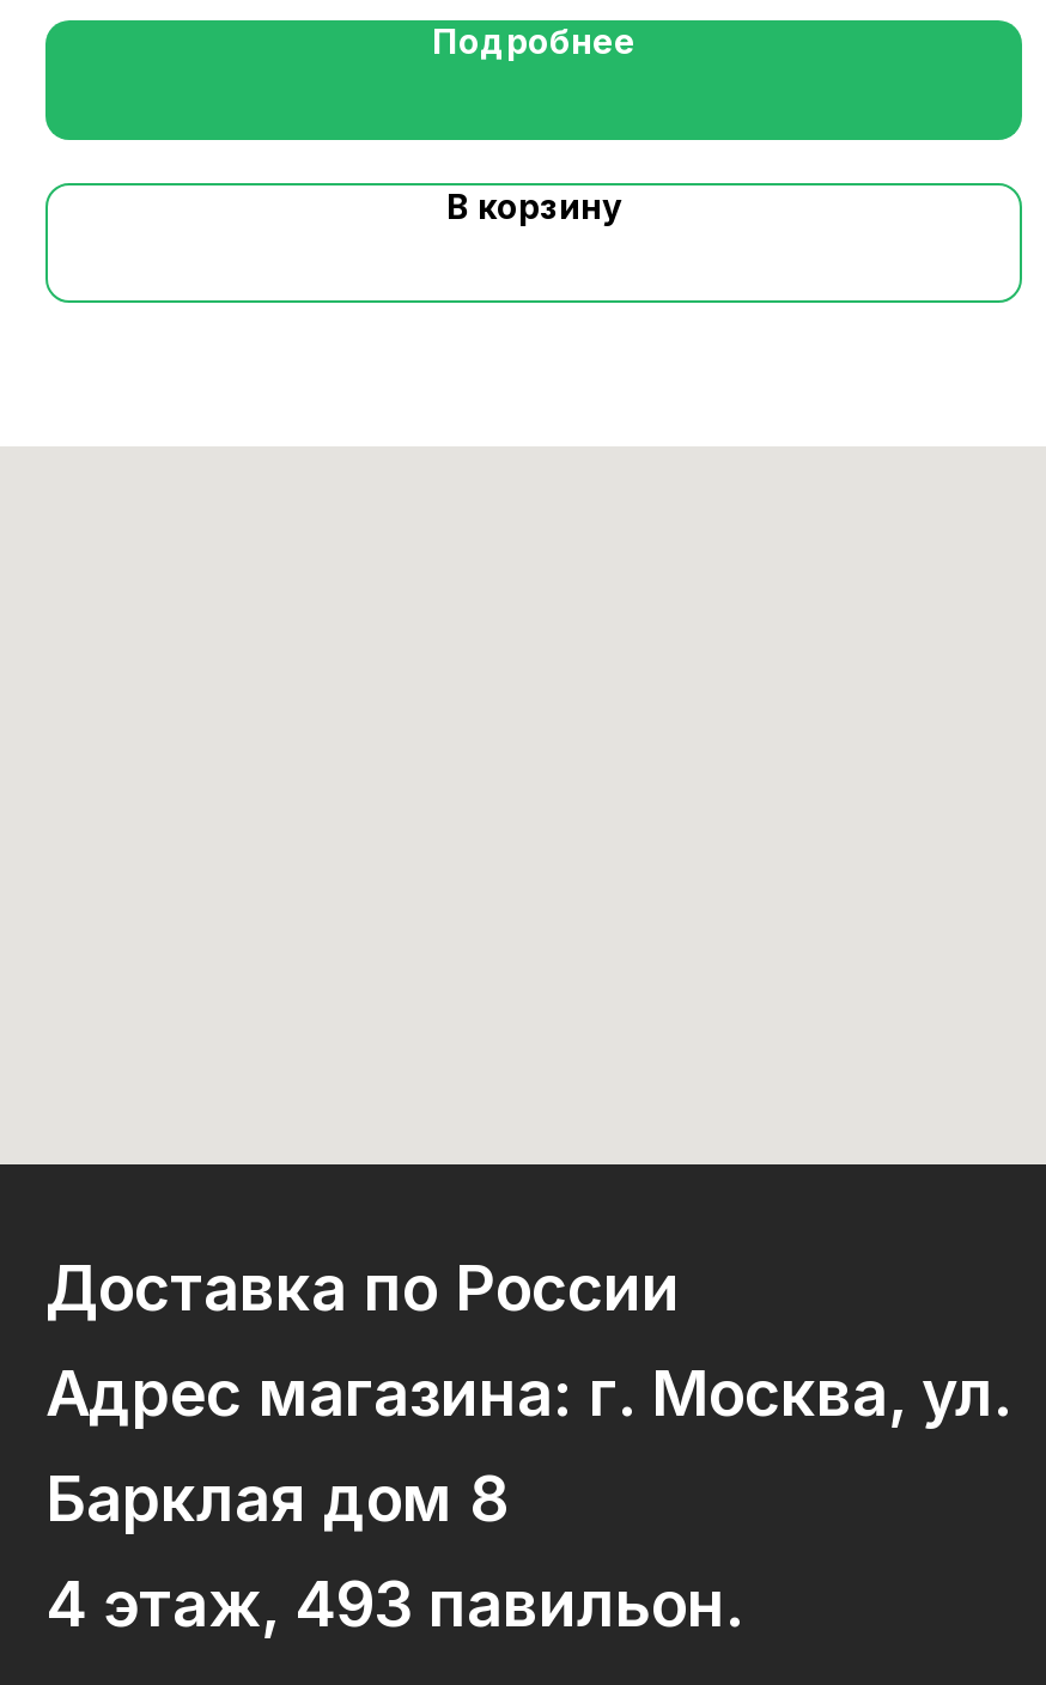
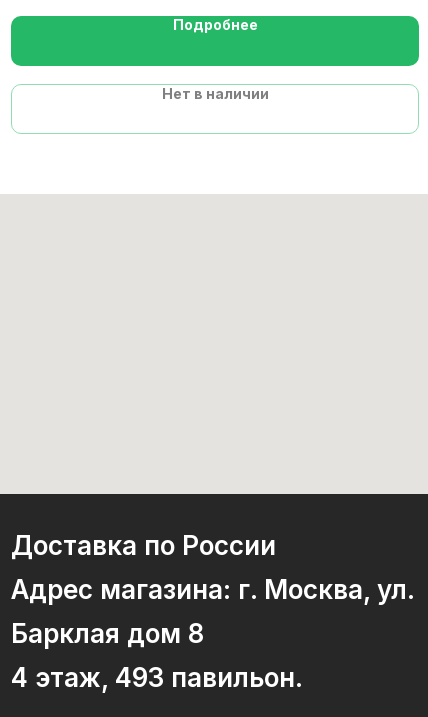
- В корзину
+ Нет в наличии
